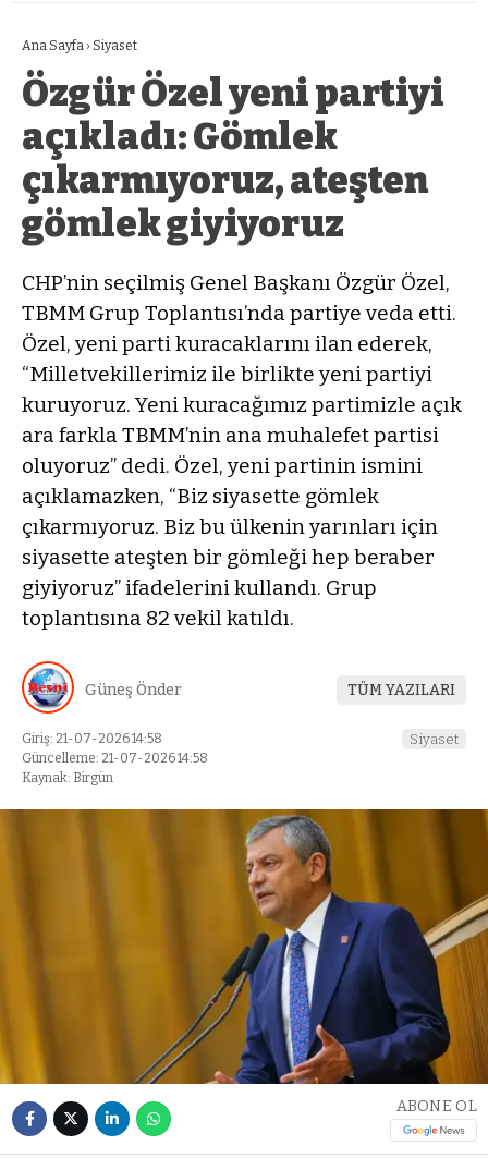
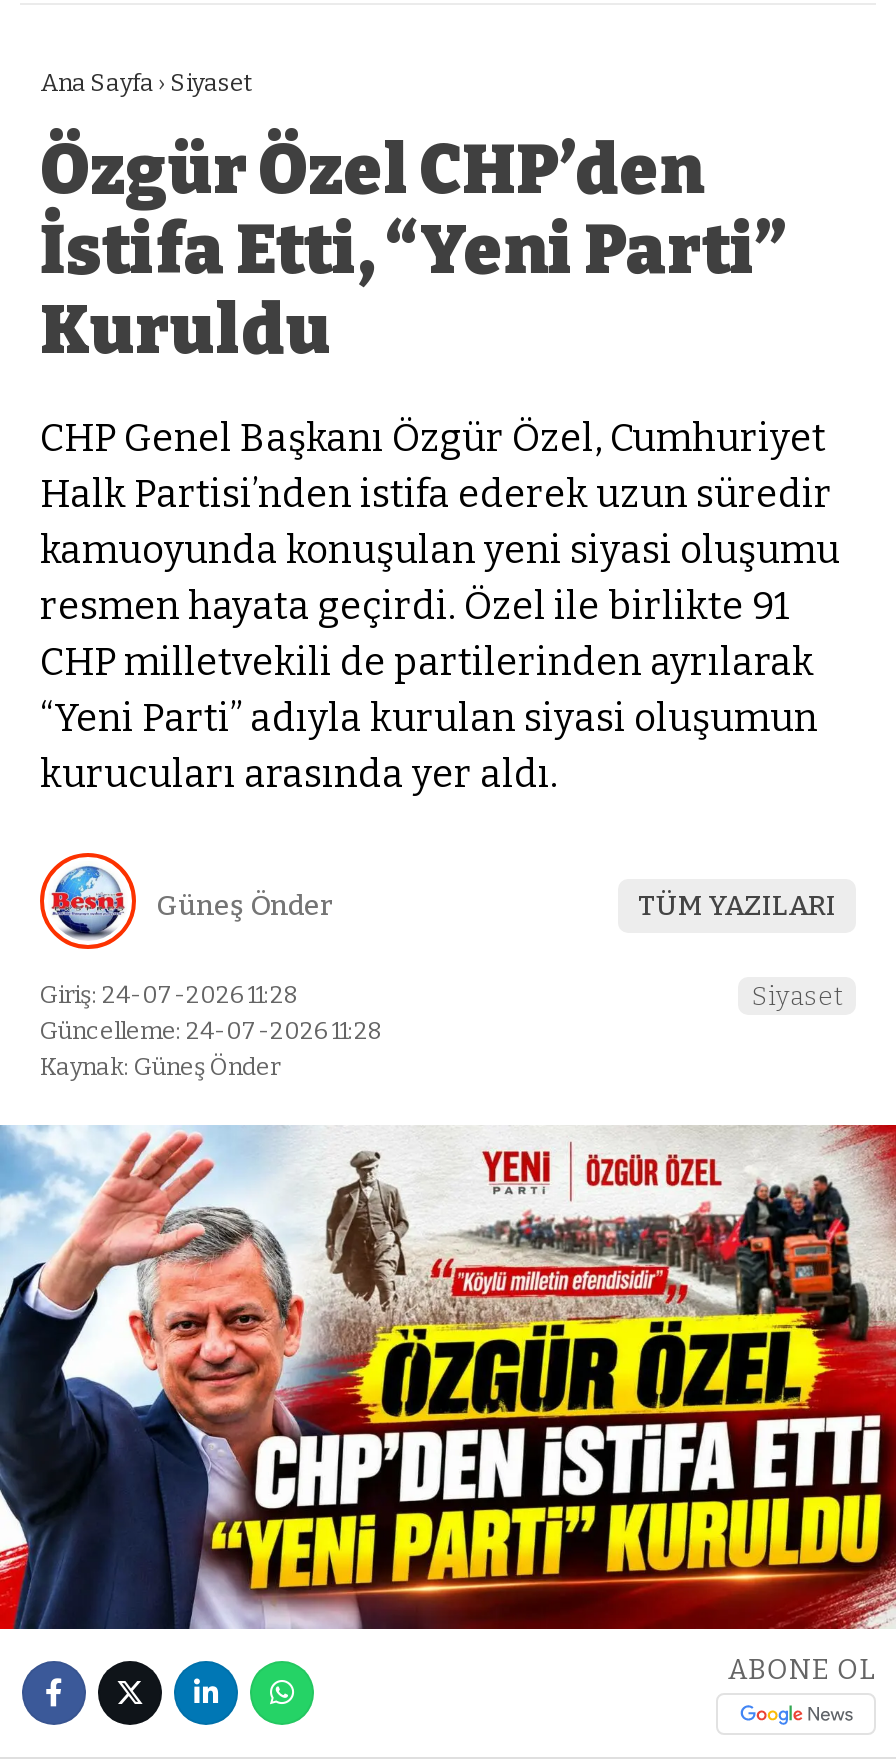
- Özgür Özel yeni partiyi
- açıkladı: Gömlek
- çıkarmıyoruz, ateşten
- gömlek giyiyoruz
+ Özgür Özel CHP’den
+ İstifa Etti, “Yeni Parti”
+ Kuruldu

- CHP’nin seçilmiş Genel Başkanı Özgür Özel,
- TBMM Grup Toplantısı’nda partiye veda etti.
- Özel, yeni parti kuracaklarını ilan ederek,
- “Milletvekillerimiz ile birlikte yeni partiyi
- kuruyoruz. Yeni kuracağımız partimizle açık
- ara farkla TBMM’nin ana muhalefet partisi
- oluyoruz” dedi. Özel, yeni partinin ismini
- açıklamazken, “Biz siyasette gömlek
- çıkarmıyoruz. Biz bu ülkenin yarınları için
- siyasette ateşten bir gömleği hep beraber
- giyiyoruz” ifadelerini kullandı. Grup
- toplantısına 82 vekil katıldı.
+ CHP Genel Başkanı Özgür Özel, Cumhuriyet
+ Halk Partisi’nden istifa ederek uzun süredir
+ kamuoyunda konuşulan yeni siyasi oluşumu
+ resmen hayata geçirdi. Özel ile birlikte 91
+ CHP milletvekili de partilerinden ayrılarak
+ “Yeni Parti” adıyla kurulan siyasi oluşumun
+ kurucuları arasında yer aldı.

- Giriş: 21-07-2026 14:58
- Güncelleme: 21-07-2026 14:58
- Kaynak: Birgün
+ Giriş: 24-07-2026 11:28
+ Güncelleme: 24-07-2026 11:28
+ Kaynak: Güneş Önder

- [image]
+ [image]
